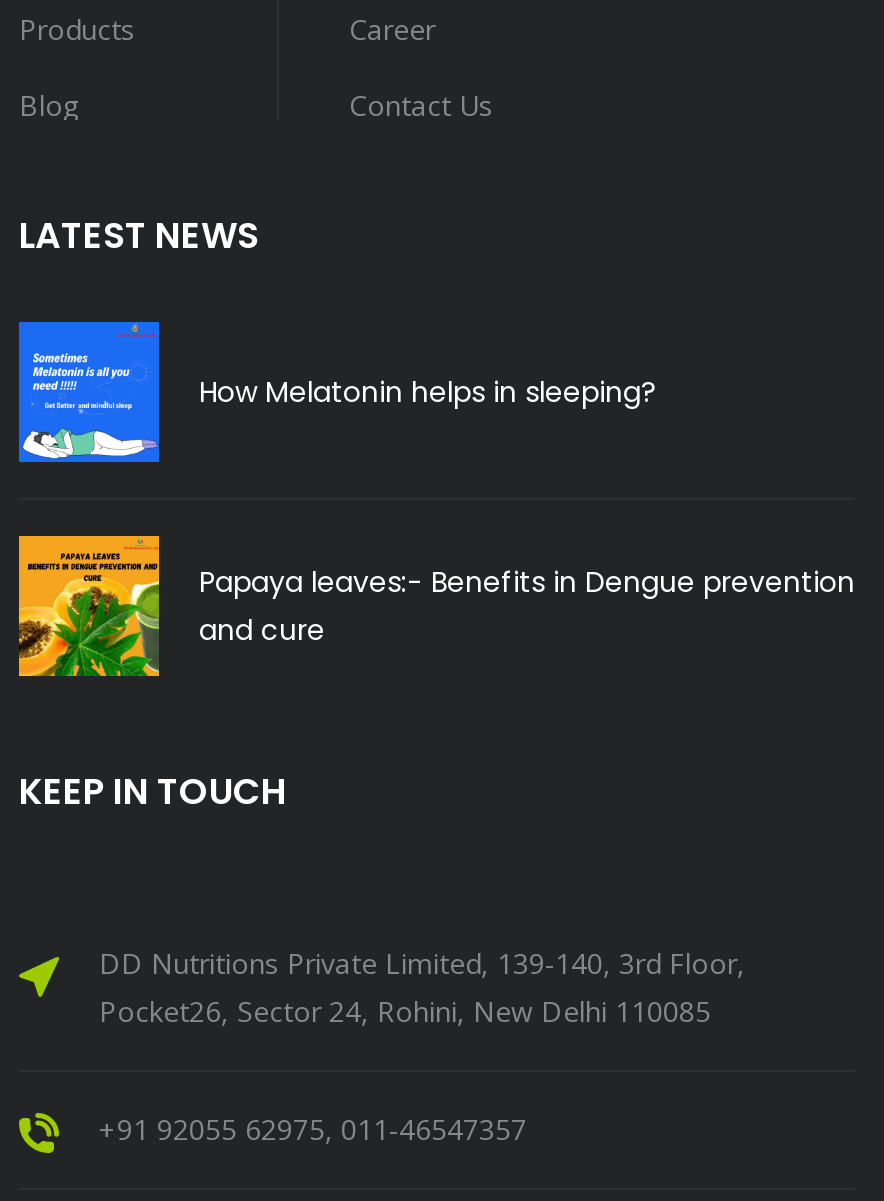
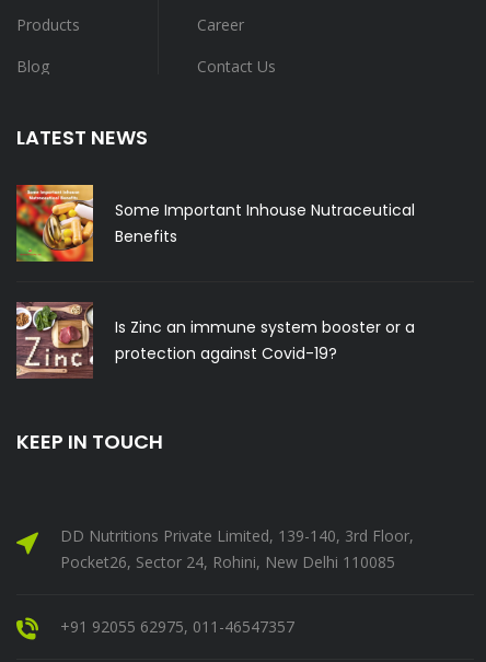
- [image]
- How Melatonin helps in sleeping?
+ [image]
+ Some Important Inhouse Nutraceutical
+ Benefits

- [image]
- Papaya leaves:- Benefits in Dengue prevention
- and cure
+ [image]
+ Is Zinc an immune system booster or a
+ protection against Covid-19?
